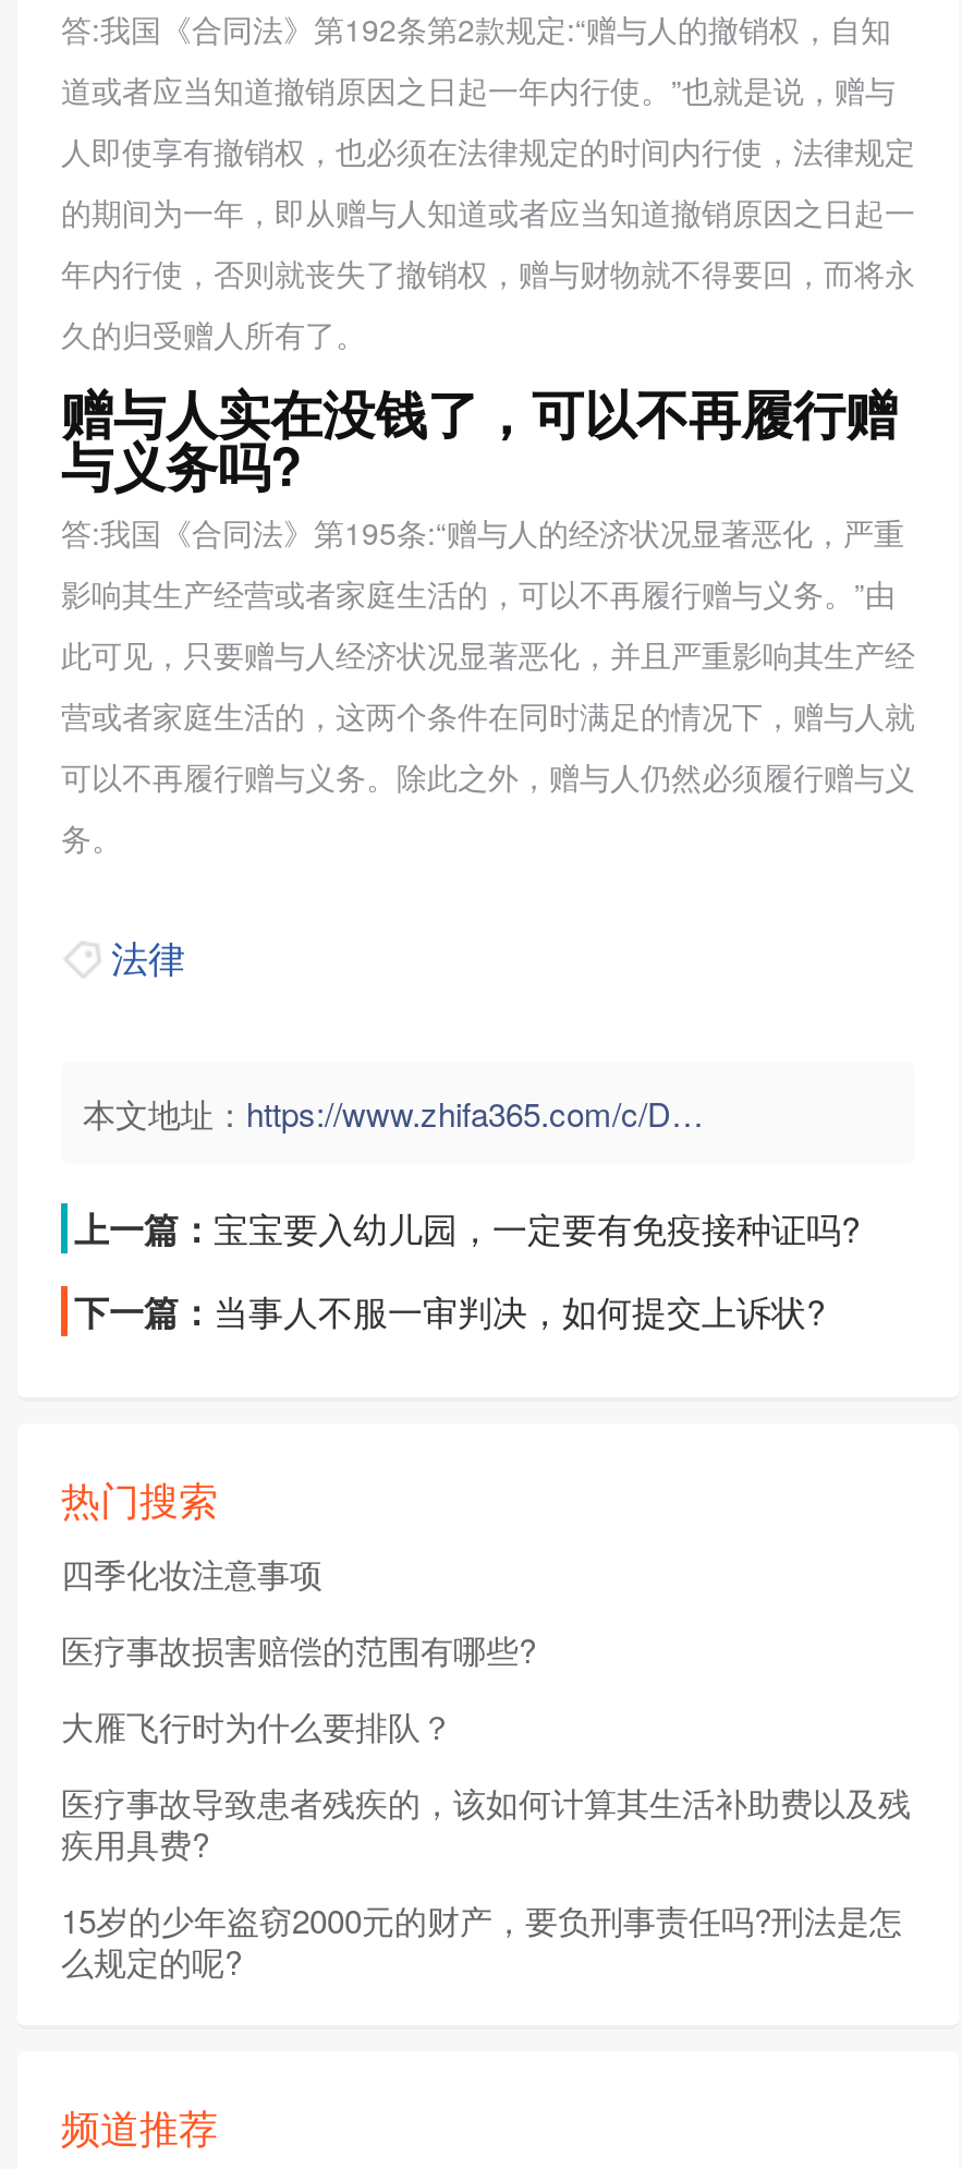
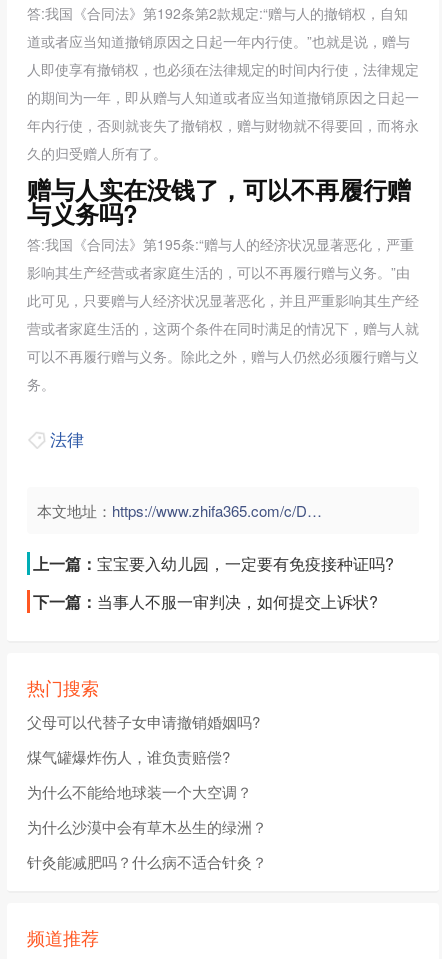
- 四季化妆注意事项
+ 父母可以代替子女申请撤销婚姻吗?

- 医疗事故损害赔偿的范围有哪些?
+ 煤气罐爆炸伤人，谁负责赔偿?

- 大雁飞行时为什么要排队？
+ 为什么不能给地球装一个大空调？

- 医疗事故导致患者残疾的，该如何计算其生活补助费以及残
- 疾用具费?
+ 为什么沙漠中会有草木丛生的绿洲？

- 15岁的少年盗窃2000元的财产，要负刑事责任吗?刑法是怎
- 么规定的呢?
+ 针灸能减肥吗？什么病不适合针灸？
